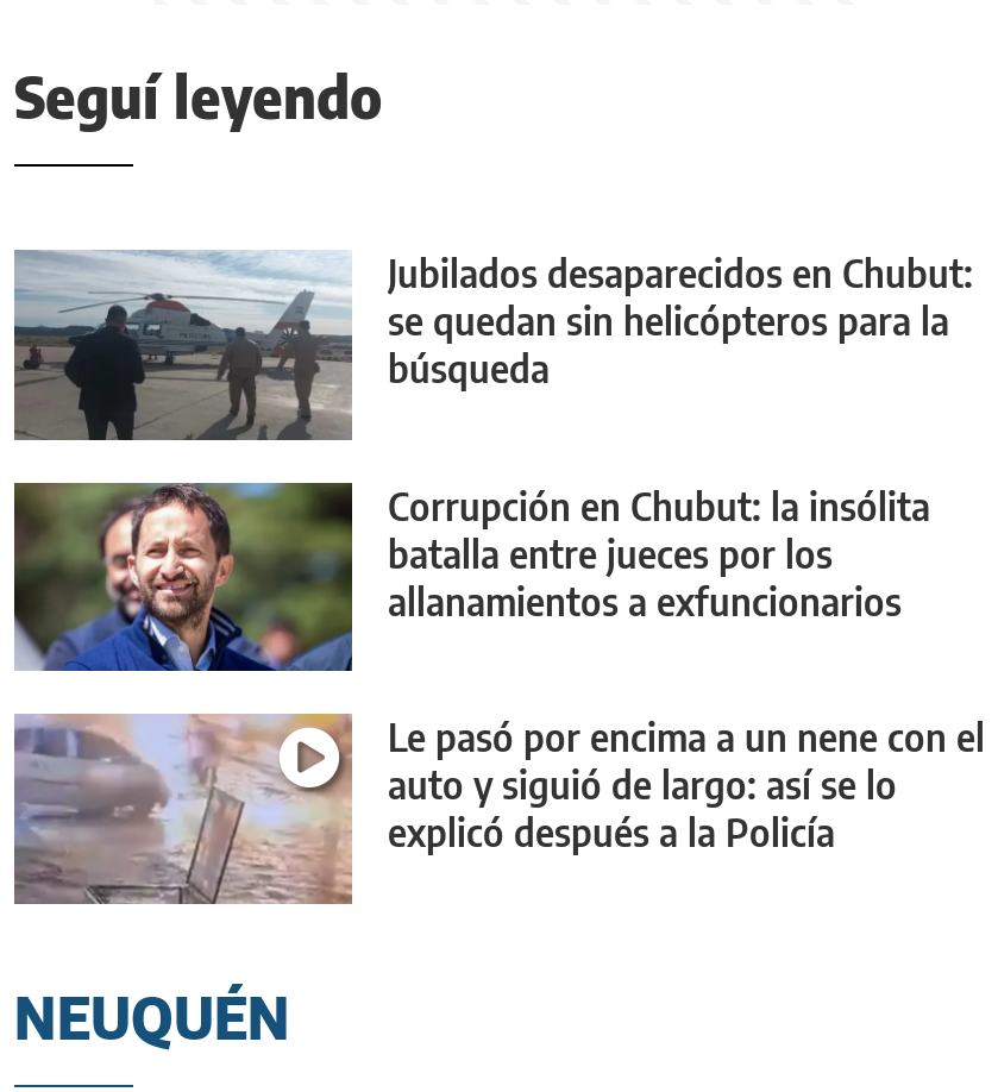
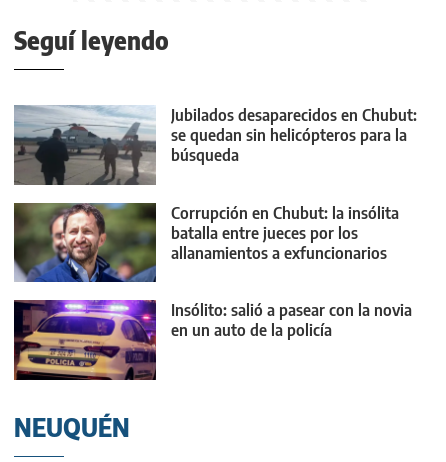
- [image]
- Le pasó por encima a un nene con el
- auto y siguió de largo: así se lo
- explicó después a la Policía
+ [image]
+ Insólito: salió a pasear con la novia
+ en un auto de la policía
